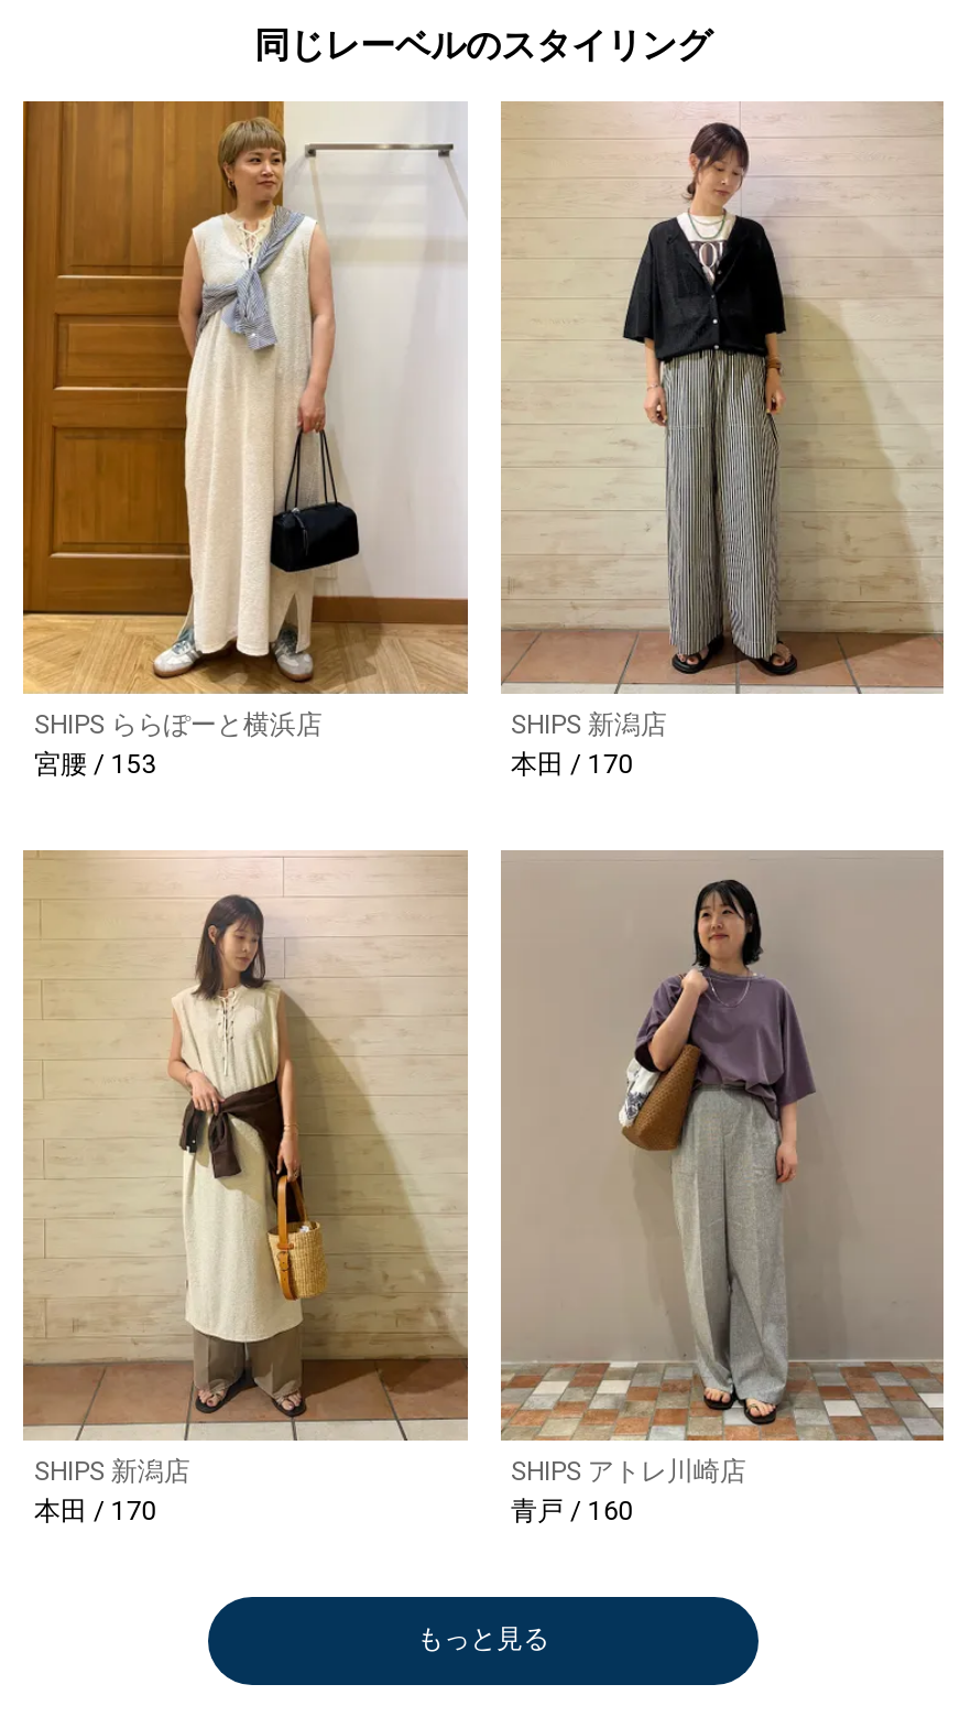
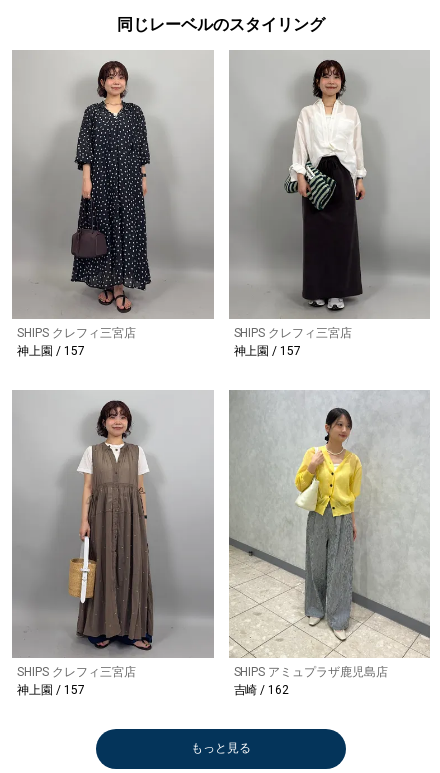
- [image]
- SHIPS ららぽーと横浜店
- 宮腰 / 153
+ [image]
+ SHIPS クレフィ三宮店
+ 神上園 / 157

- [image]
- SHIPS 新潟店
- 本田 / 170
+ [image]
+ SHIPS クレフィ三宮店
+ 神上園 / 157

- [image]
- SHIPS 新潟店
- 本田 / 170
+ [image]
+ SHIPS クレフィ三宮店
+ 神上園 / 157

- [image]
- SHIPS アトレ川崎店
- 青戸 / 160
+ [image]
+ SHIPS アミュプラザ鹿児島店
+ 吉崎 / 162
